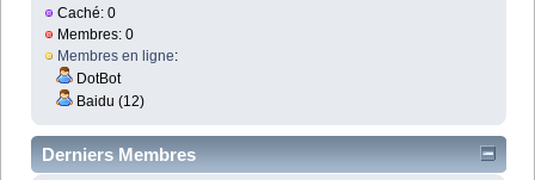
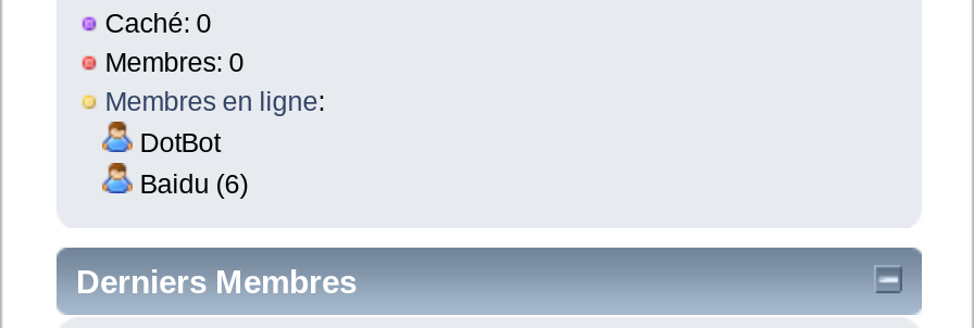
- Baidu (12)
+ Baidu (6)
